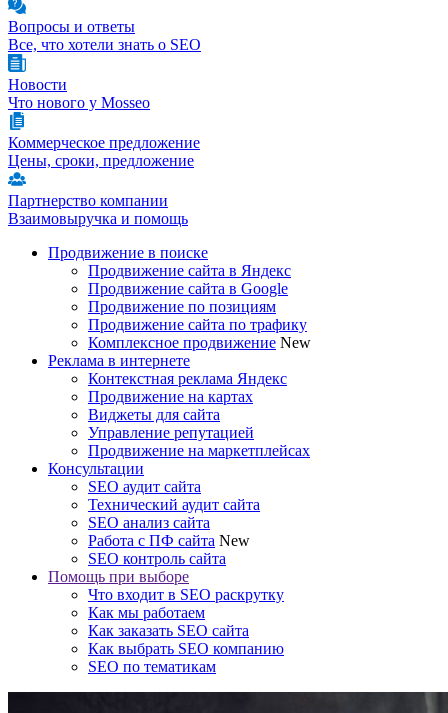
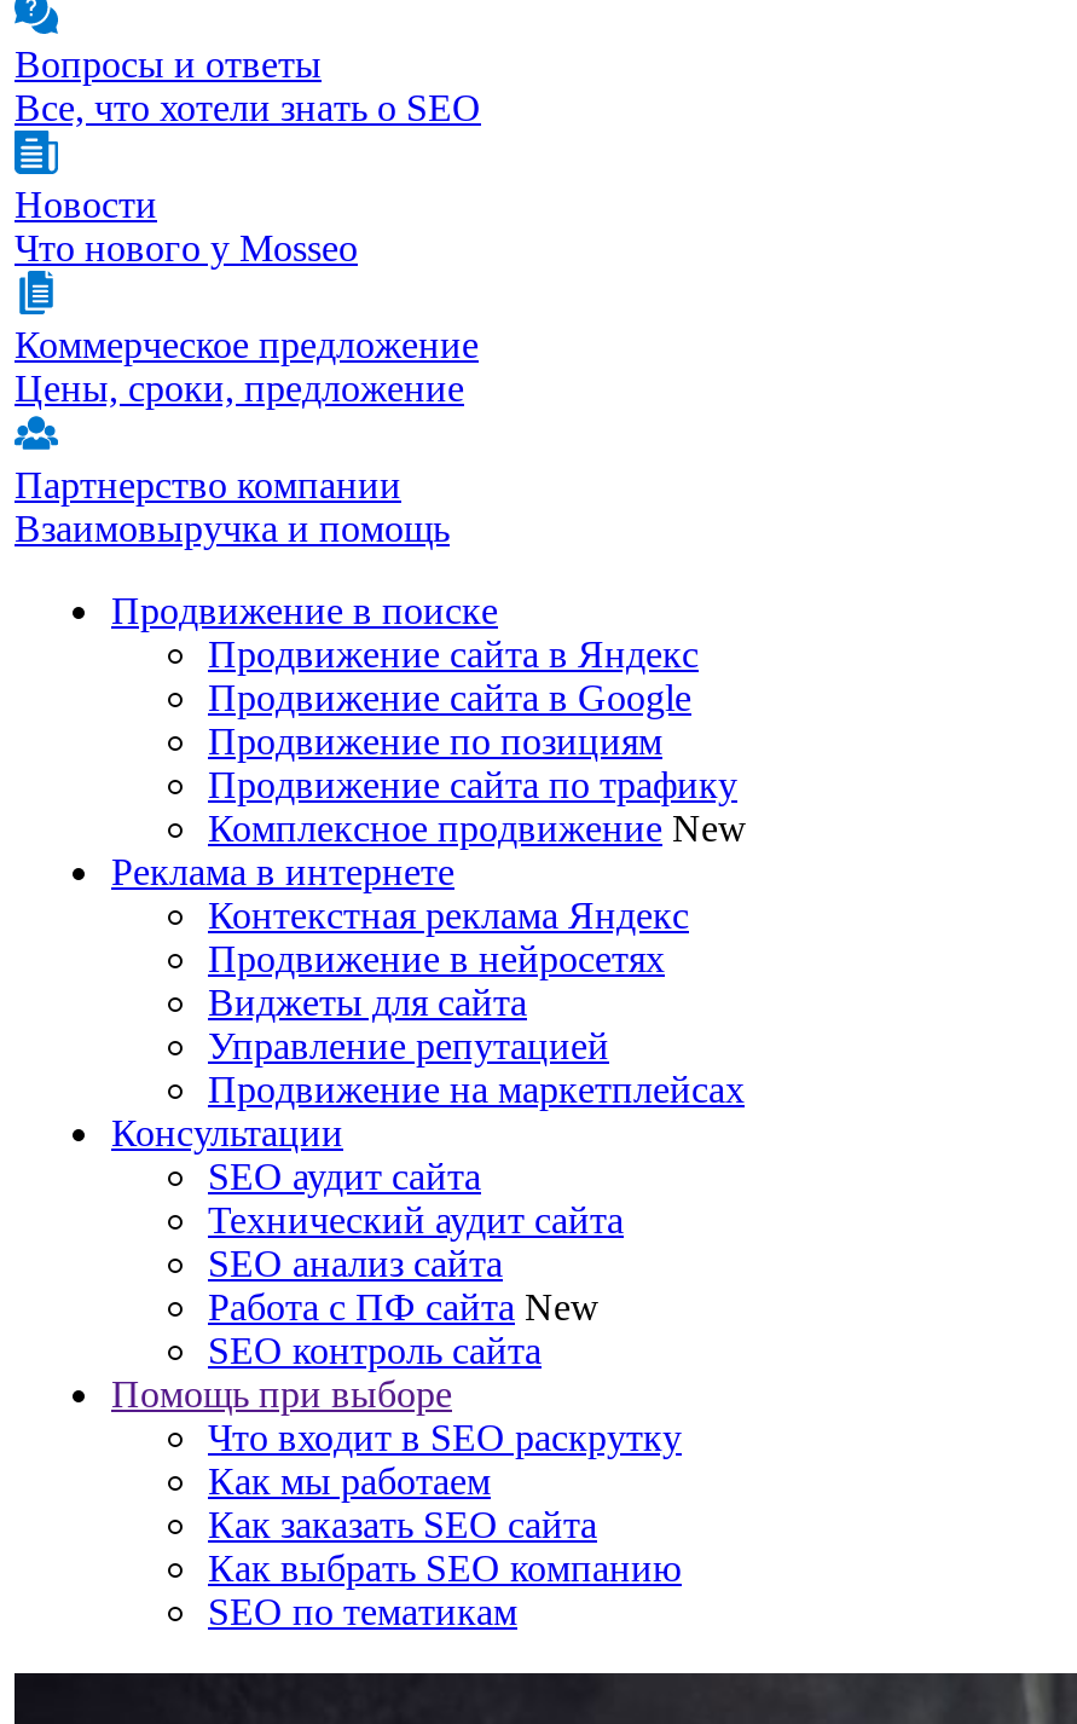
- Продвижение на картах
+ Продвижение в нейросетях
